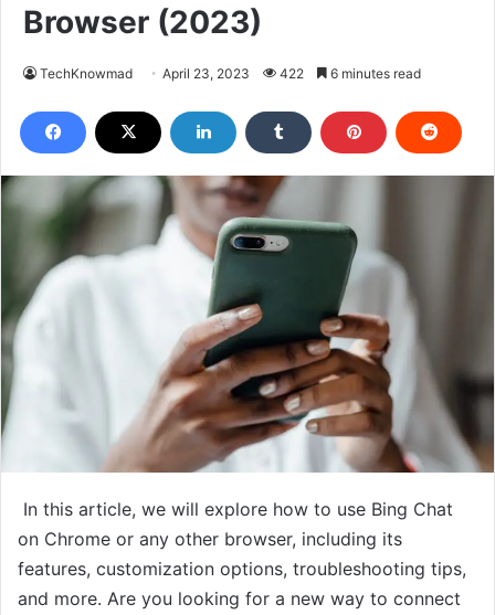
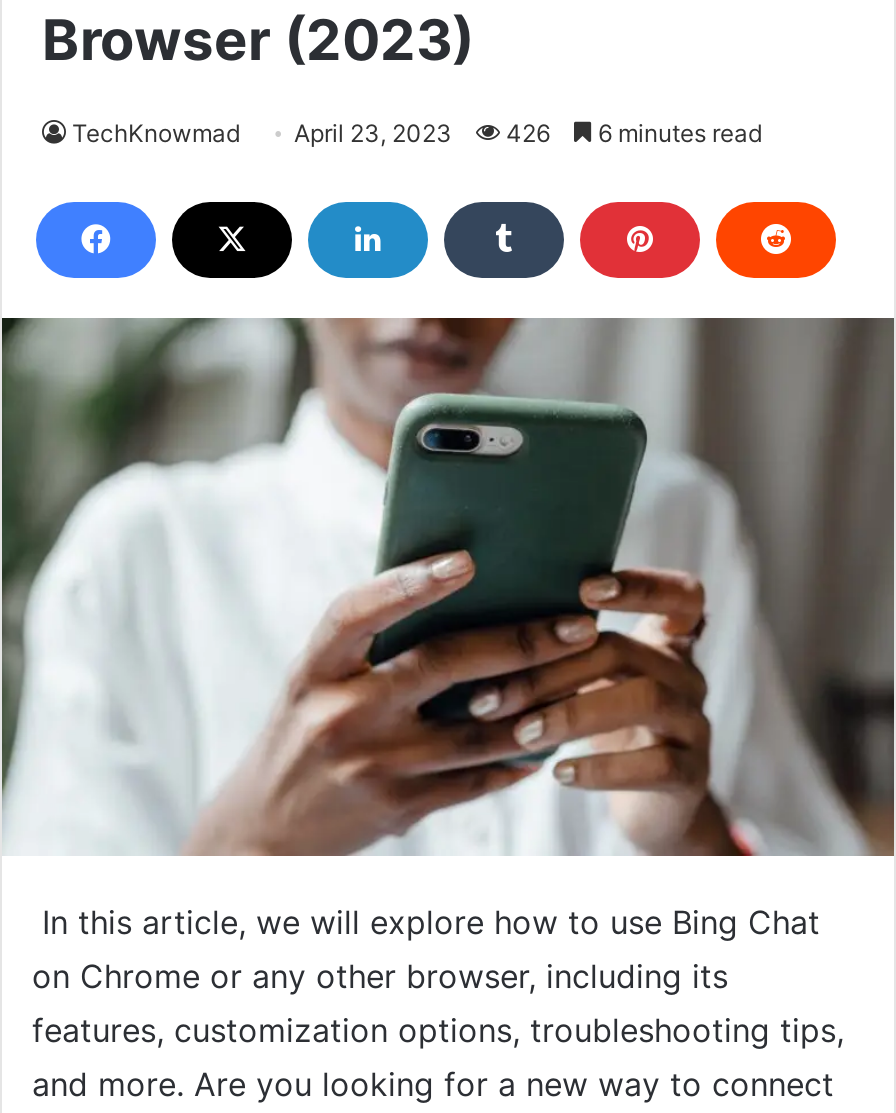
- TechKnowmad April 23, 2023 422 6 minutes read
+ TechKnowmad April 23, 2023 426 6 minutes read
